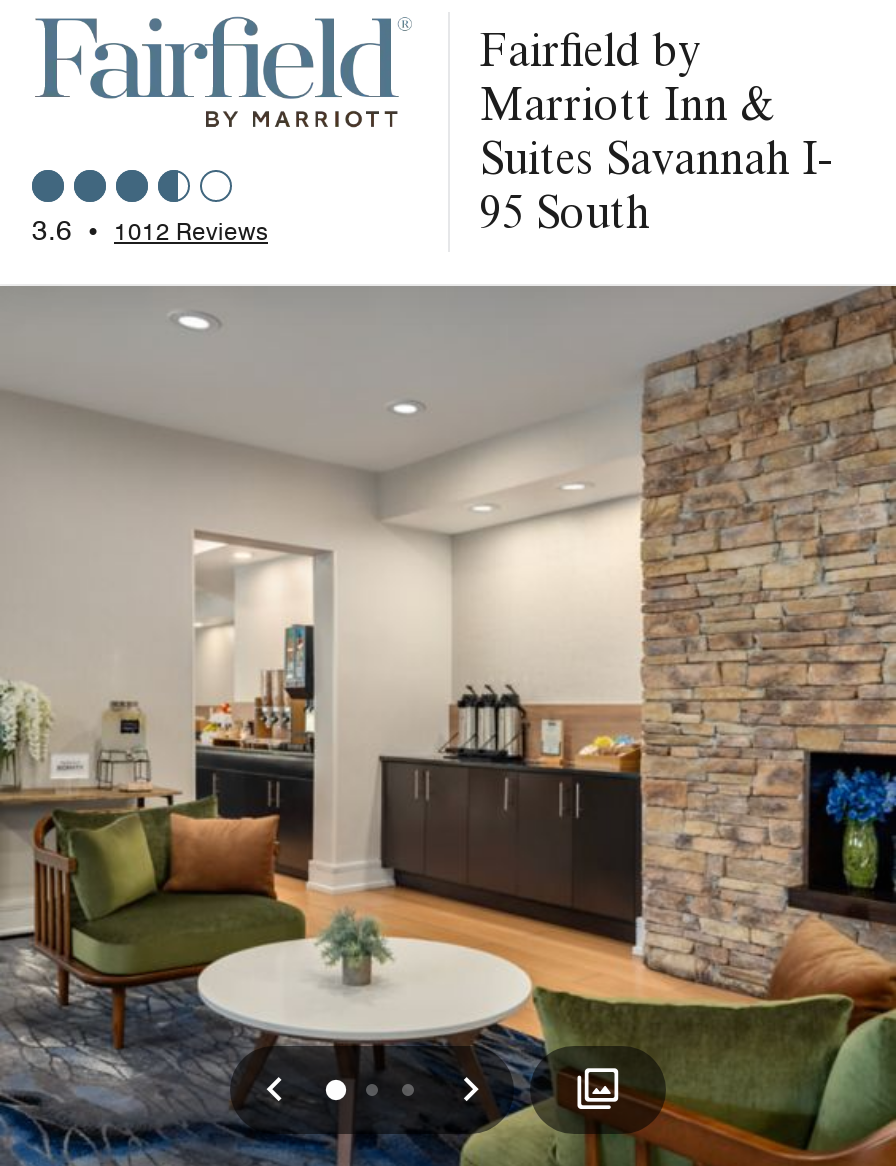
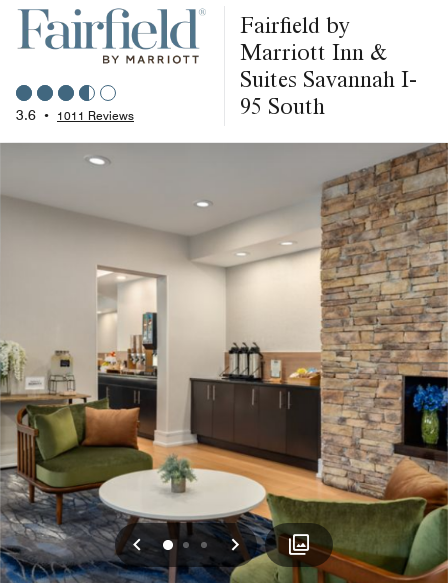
- 3.6 • 1012 Reviews
+ 3.6 • 1011 Reviews
